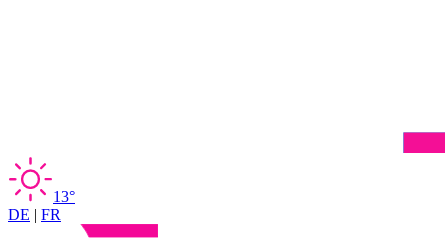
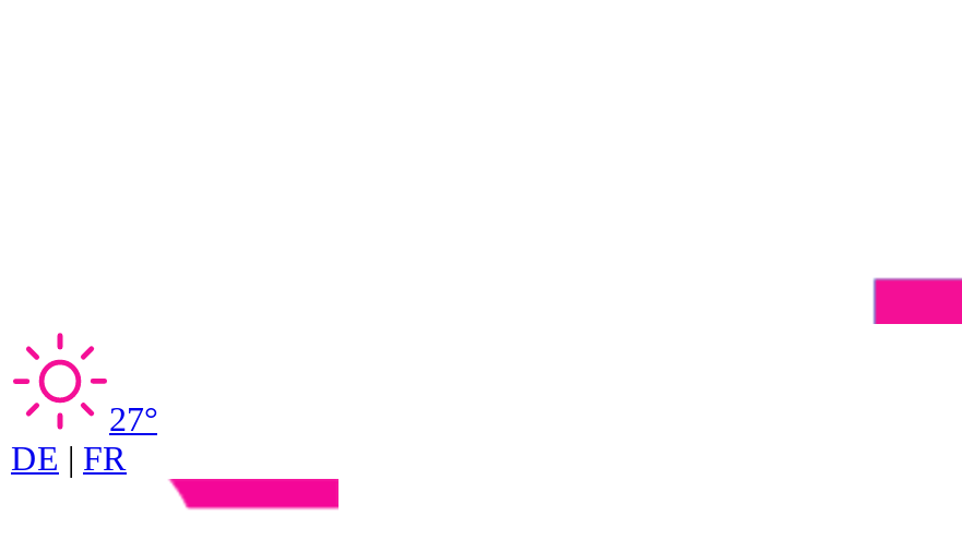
- 13°
+ 27°
